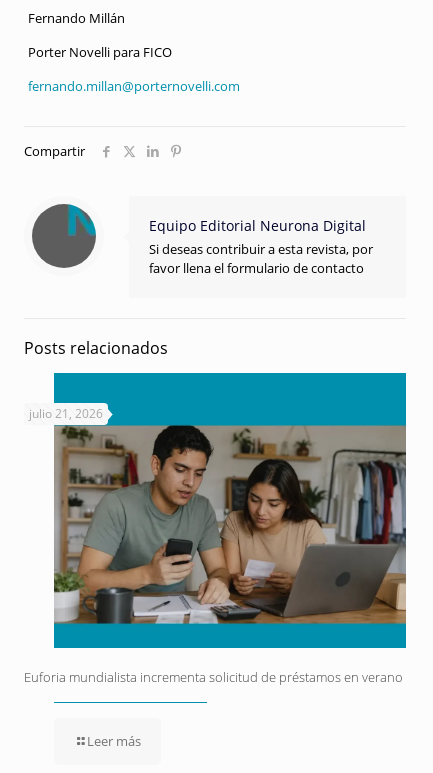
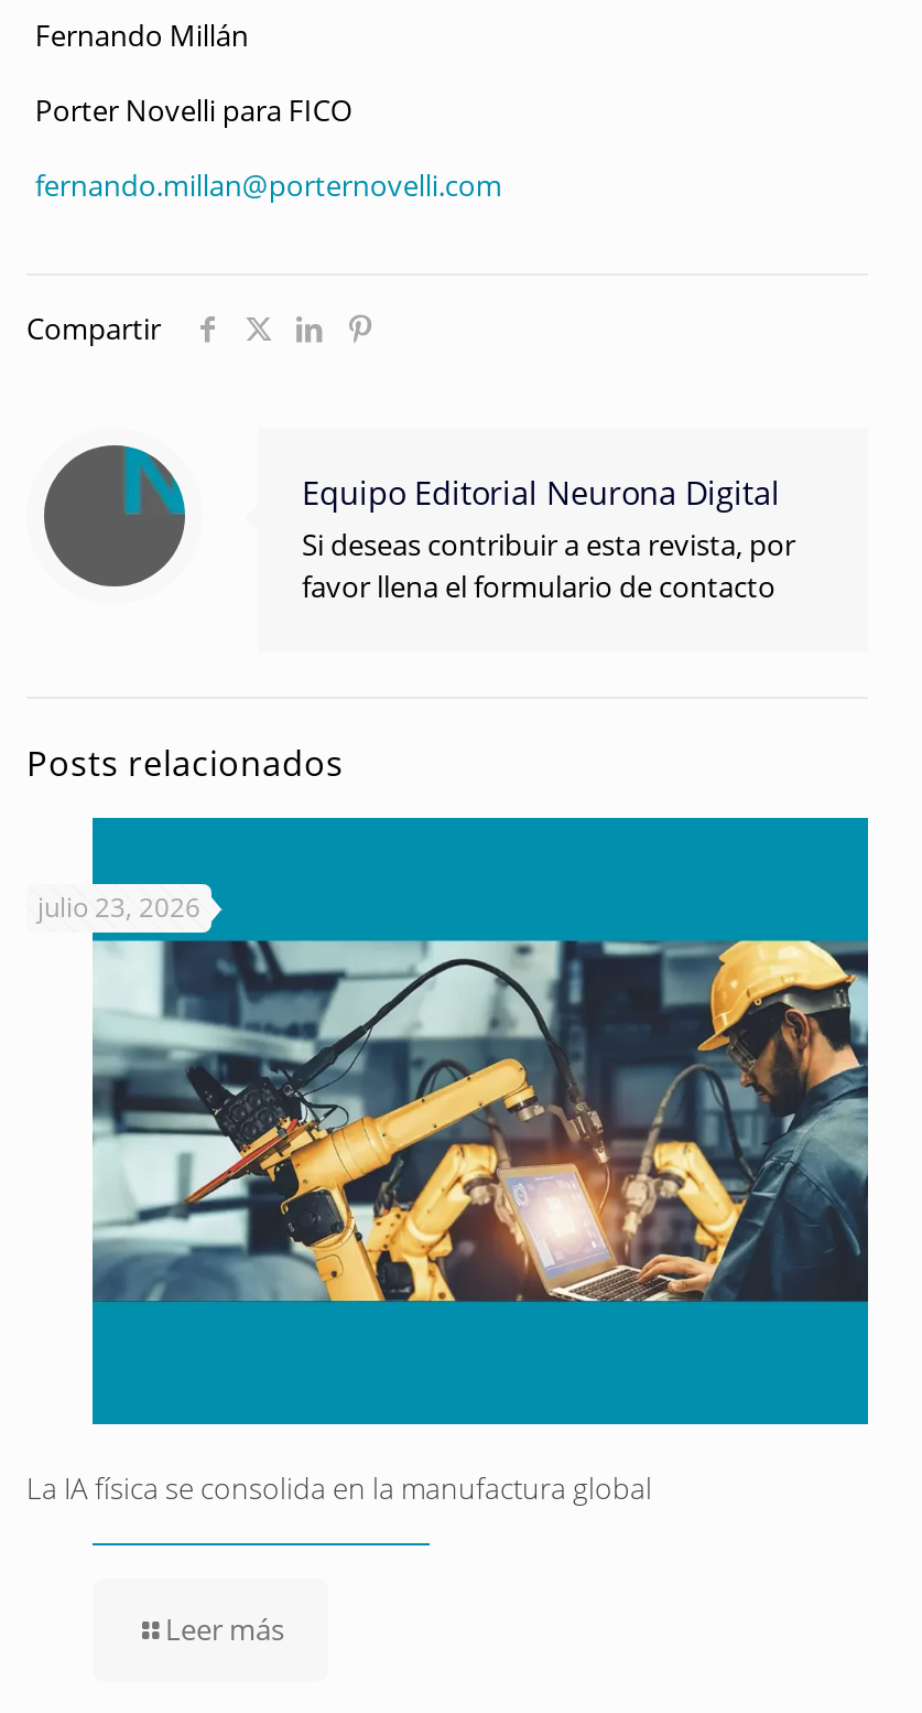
- julio 21, 2026
+ julio 23, 2026

- [image]
+ [image]

- Euforia mundialista incrementa solicitud de préstamos en verano
+ La IA física se consolida en la manufactura global
